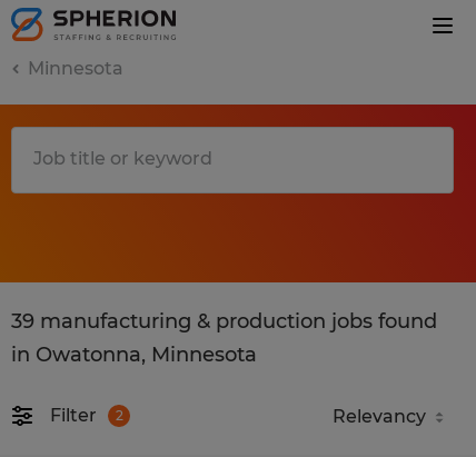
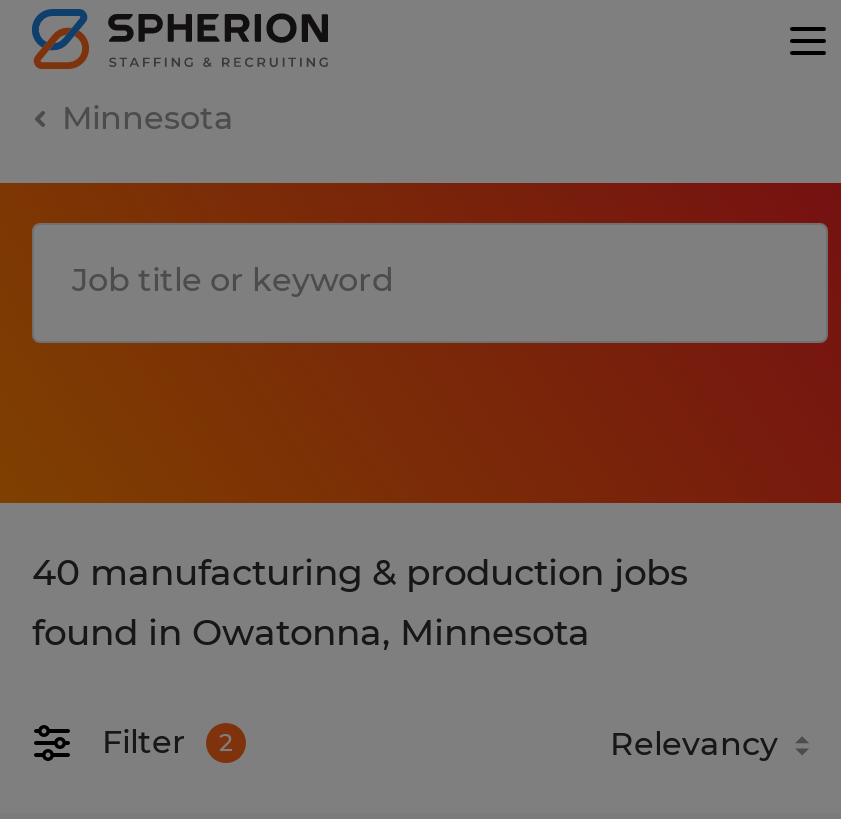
- 39 manufacturing & production jobs found
- in Owatonna, Minnesota
+ 40 manufacturing & production jobs
+ found in Owatonna, Minnesota
